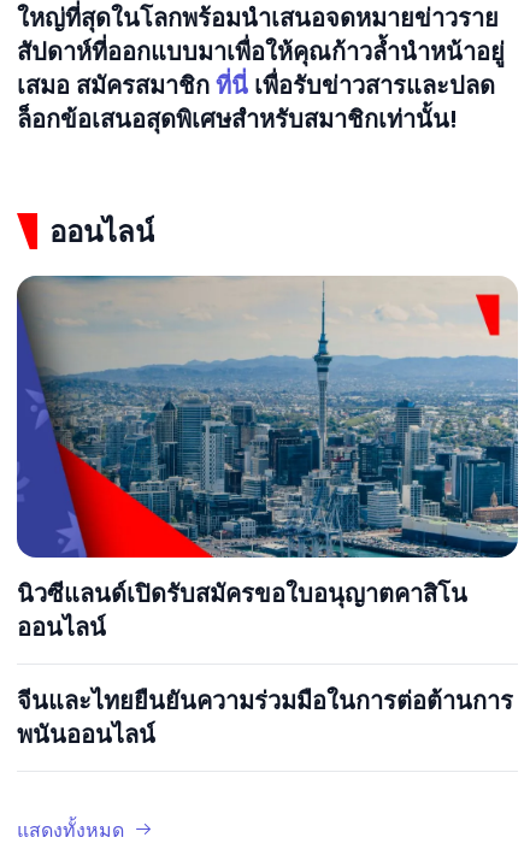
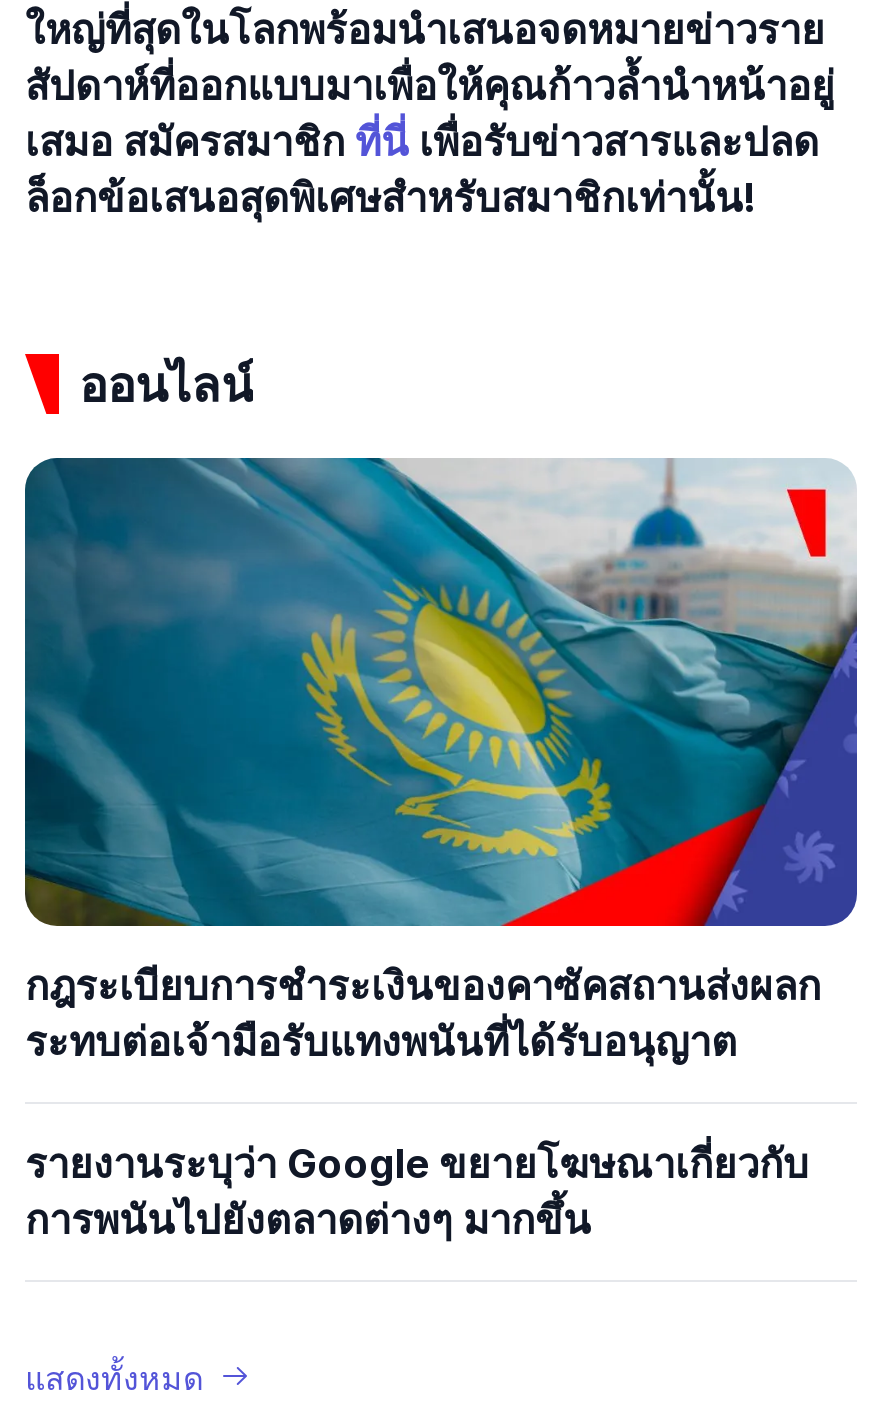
- [image]
- นิวซีแลนด์เปิดรับสมัครขอใบอนุญาตคาสิโน
- ออนไลน์
+ [image]
+ กฎระเบียบการชำระเงินของคาซัคสถานส่งผลก
+ ระทบต่อเจ้ามือรับแทงพนันที่ได้รับอนุญาต

- จีนและไทยยืนยันความร่วมมือในการต่อต้านการ
- พนันออนไลน์
+ รายงานระบุว่า Google ขยายโฆษณาเกี่ยวกับ
+ การพนันไปยังตลาดต่างๆ มากขึ้น
